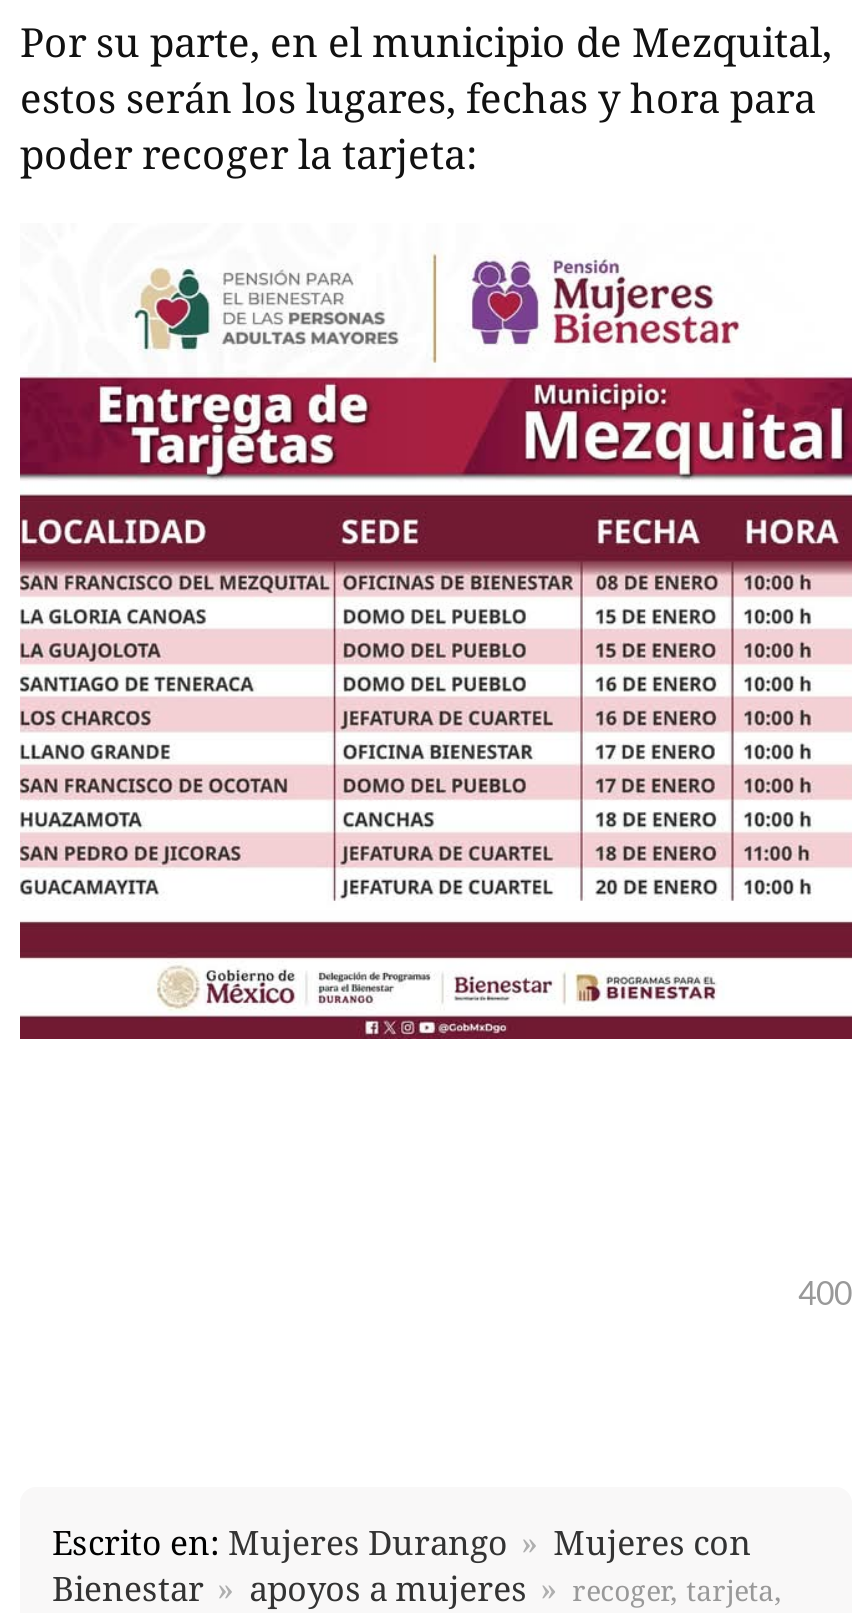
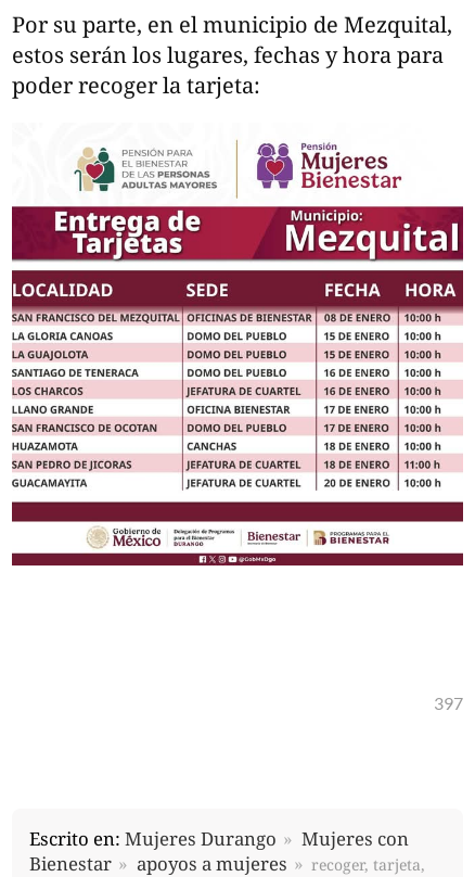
- 400
+ 397
